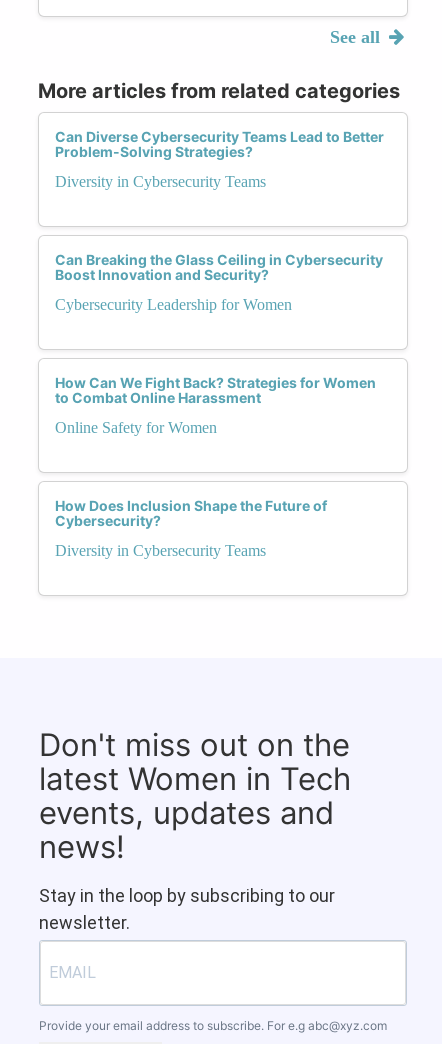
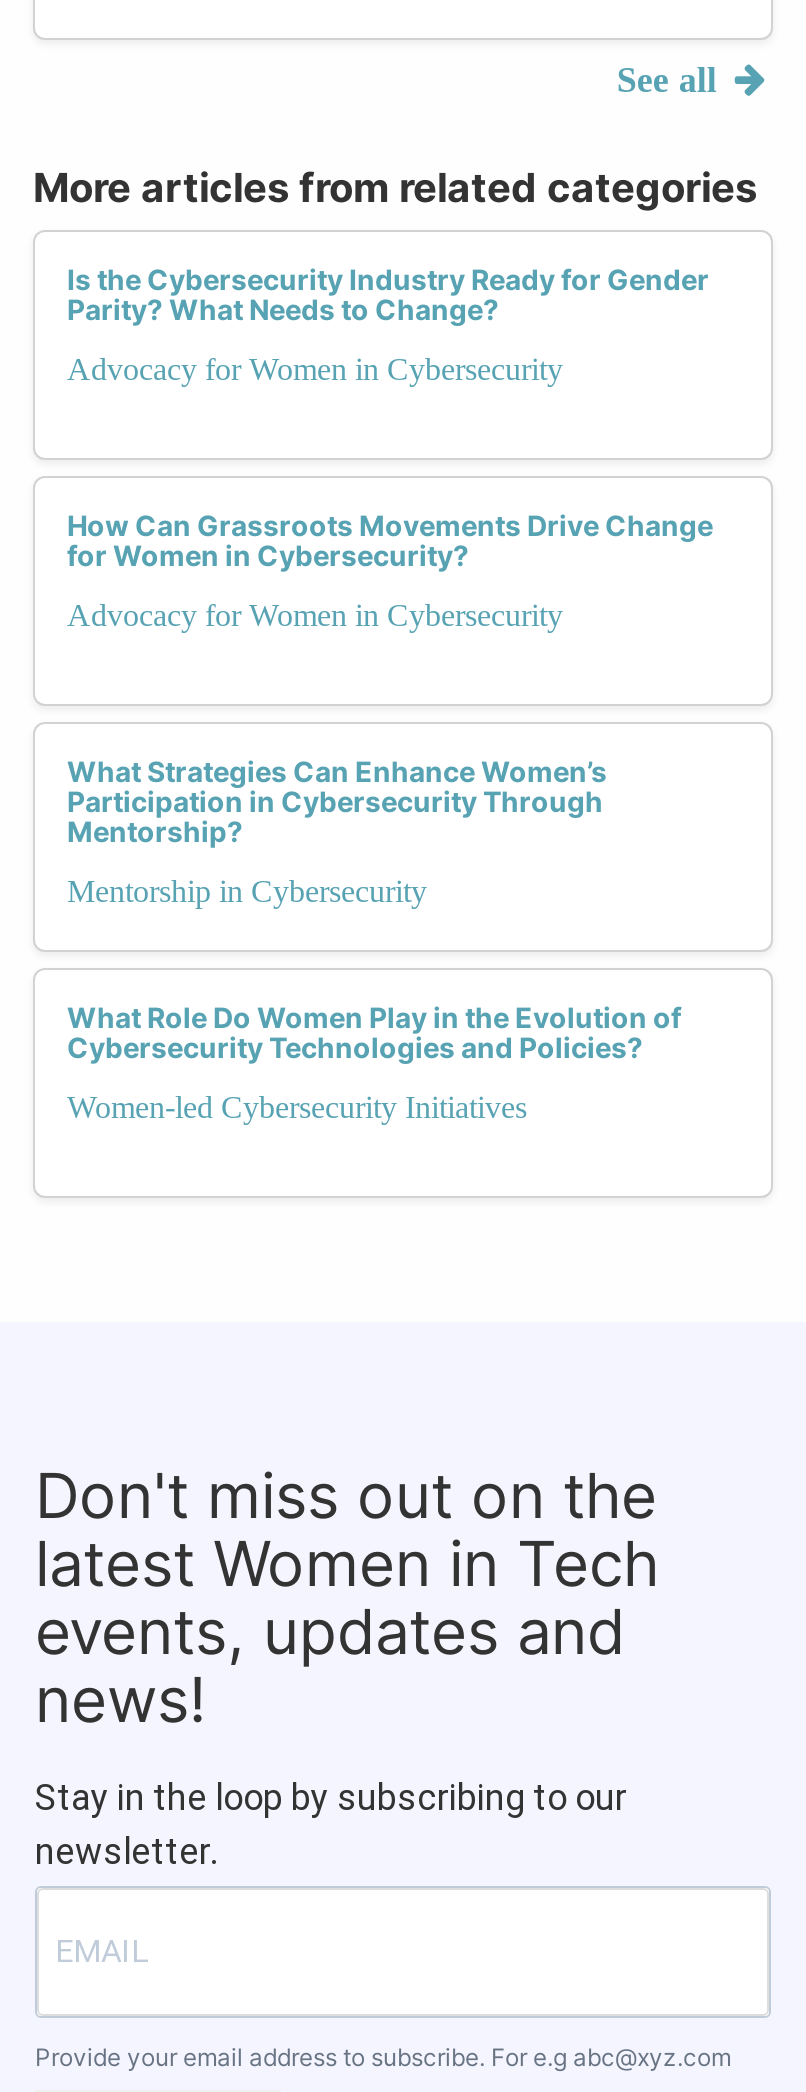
- Can Diverse Cybersecurity Teams Lead to Better
- Problem-Solving Strategies?
+ Is the Cybersecurity Industry Ready for Gender
+ Parity? What Needs to Change?

- Diversity in Cybersecurity Teams
+ Advocacy for Women in Cybersecurity

- Can Breaking the Glass Ceiling in Cybersecurity
- Boost Innovation and Security?
+ How Can Grassroots Movements Drive Change
+ for Women in Cybersecurity?

- Cybersecurity Leadership for Women
+ Advocacy for Women in Cybersecurity

- How Can We Fight Back? Strategies for Women
- to Combat Online Harassment
+ What Strategies Can Enhance Women’s
+ Participation in Cybersecurity Through
+ Mentorship?

- Online Safety for Women
+ Mentorship in Cybersecurity

- How Does Inclusion Shape the Future of
- Cybersecurity?
+ What Role Do Women Play in the Evolution of
+ Cybersecurity Technologies and Policies?

- Diversity in Cybersecurity Teams
+ Women-led Cybersecurity Initiatives
